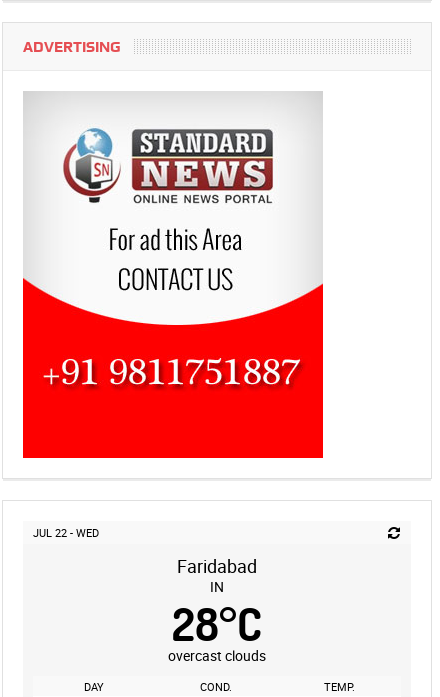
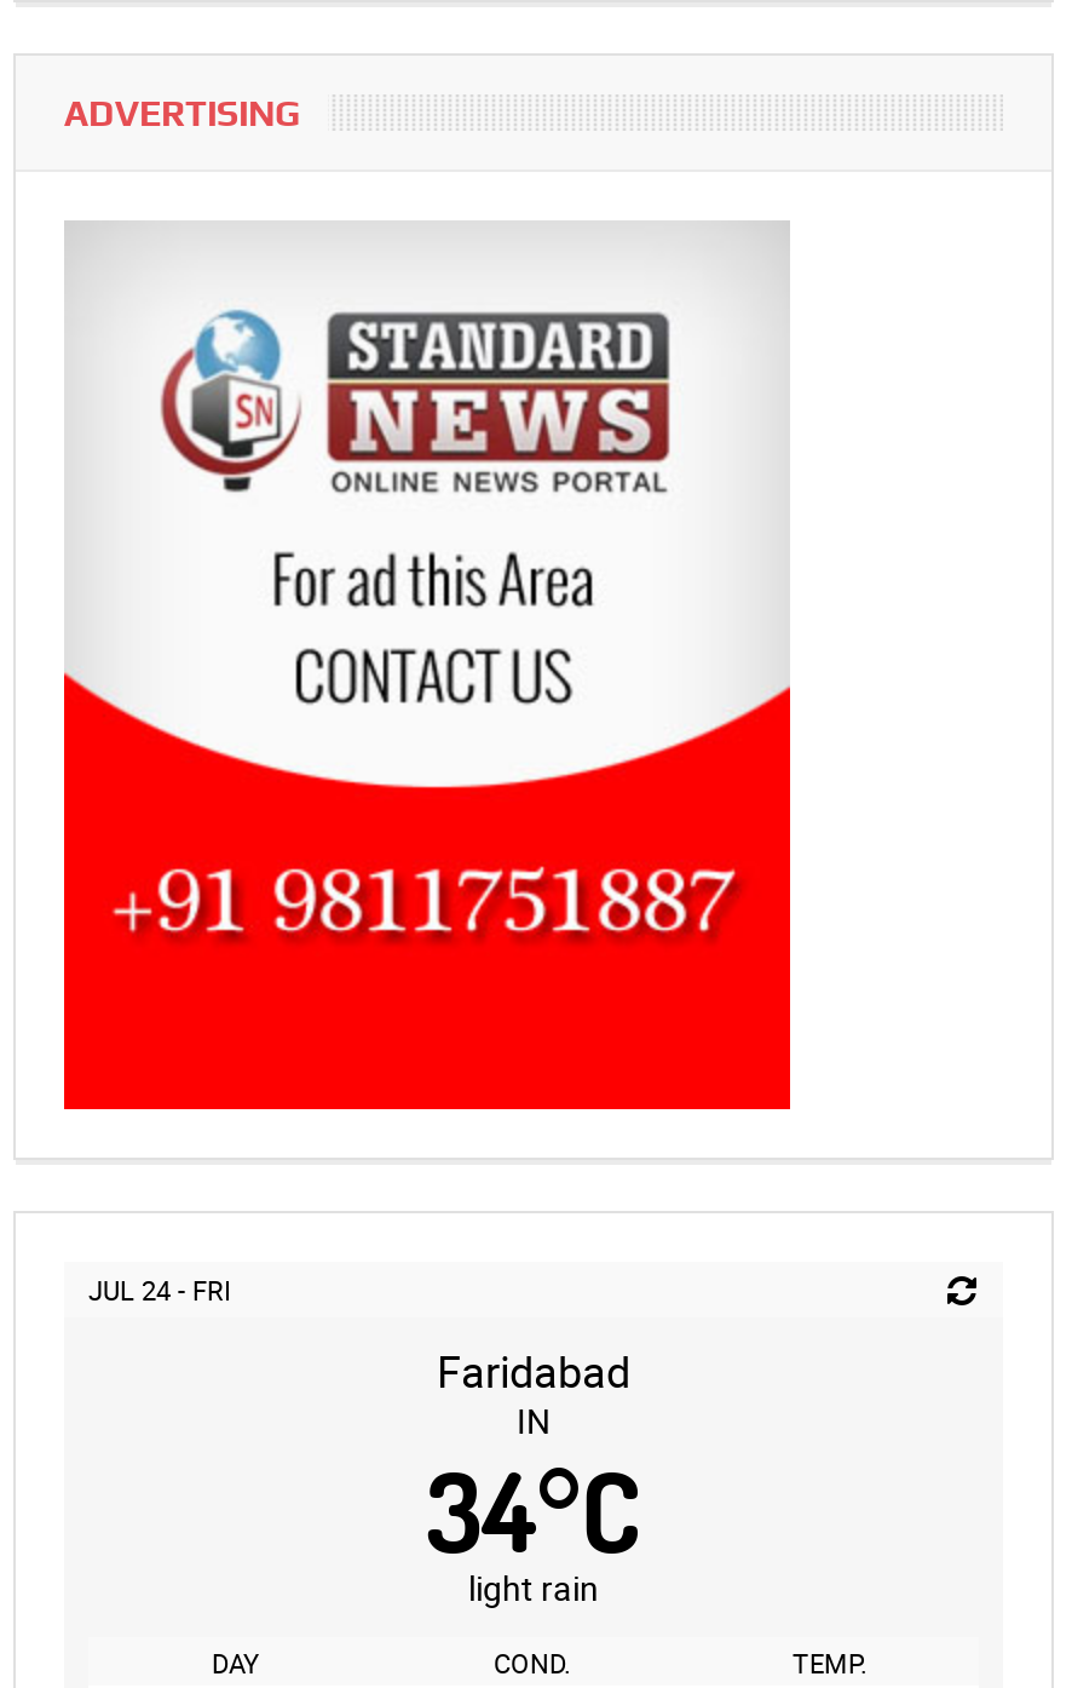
- JUL 22 - WED
+ JUL 24 - FRI

- 28°C
- overcast clouds
+ 34°C
+ light rain
